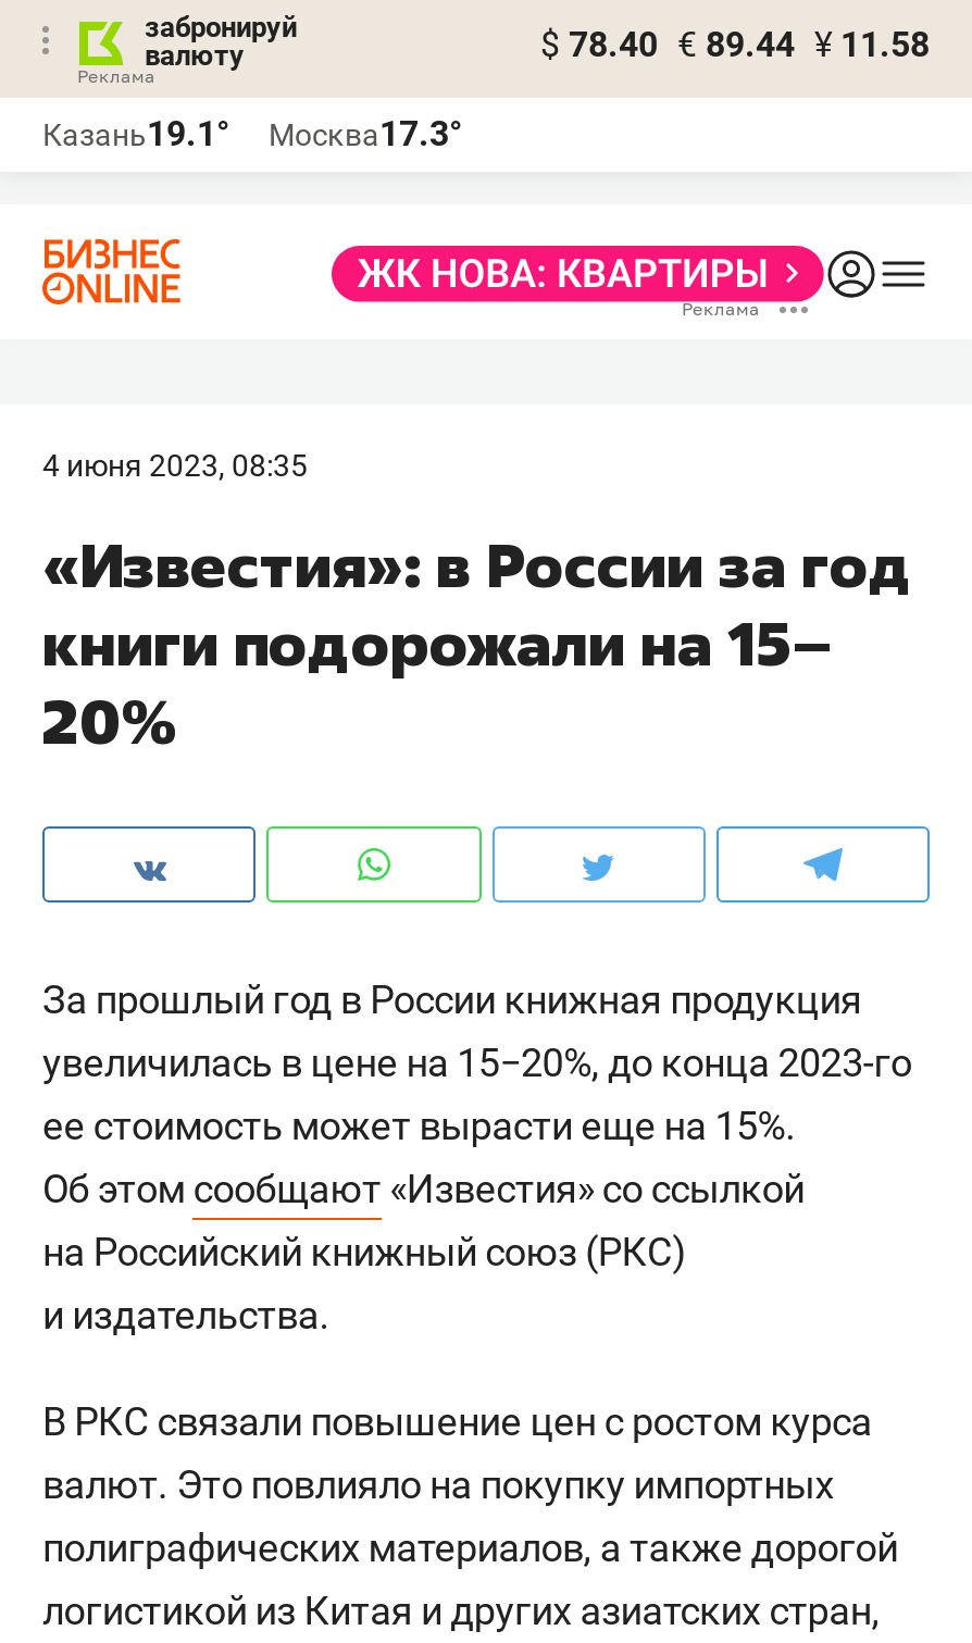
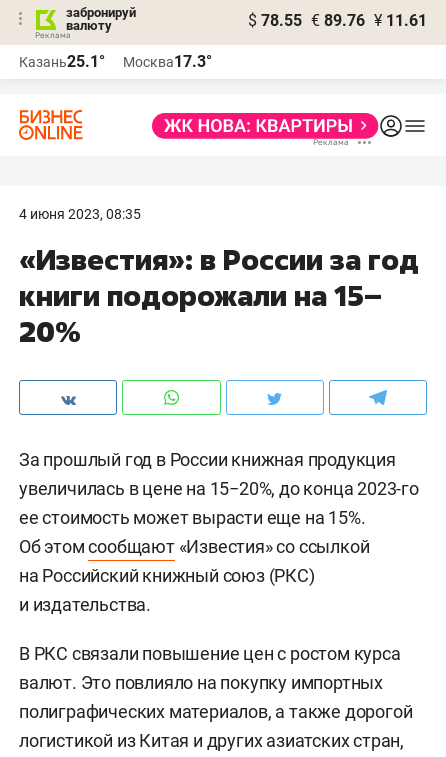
- $ 78.40 € 89.44 ¥ 11.58
+ $ 78.55 € 89.76 ¥ 11.61

- Казань19.1° Москва17.3°
+ Казань25.1° Москва17.3°
